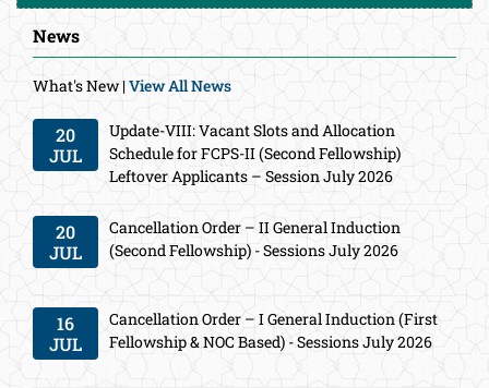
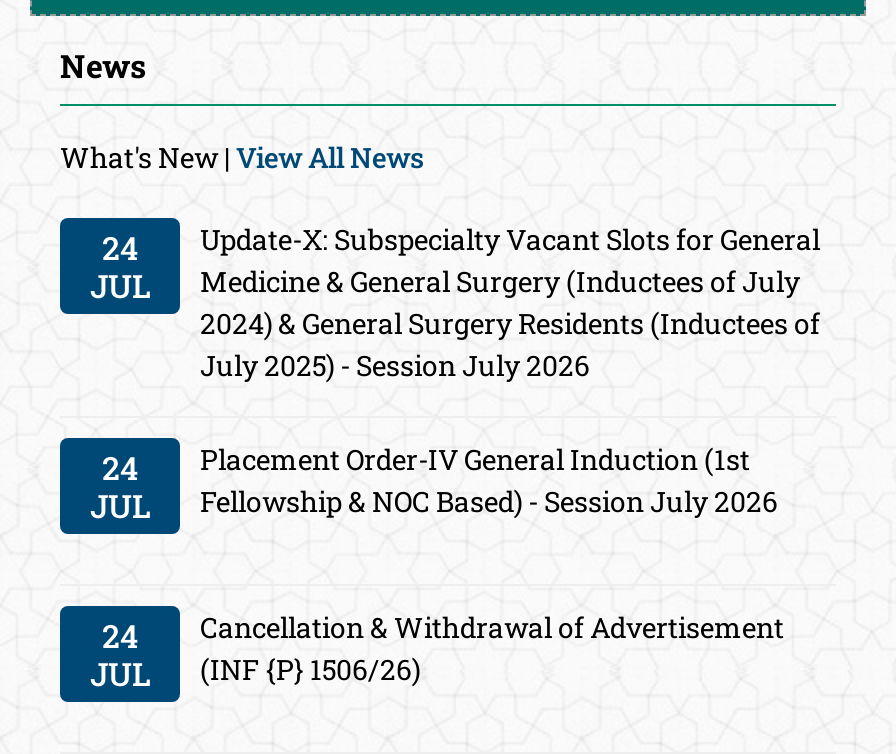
- 20
+ 24

- Update-VIII: Vacant Slots and Allocation
- Schedule for FCPS-II (Second Fellowship)
- Leftover Applicants – Session July 2026
+ Update-X: Subspecialty Vacant Slots for General
+ Medicine & General Surgery (Inductees of July
+ 2024) & General Surgery Residents (Inductees of
+ July 2025) - Session July 2026

- 20
+ 24

- Cancellation Order – II General Induction
- (Second Fellowship) - Sessions July 2026
+ Placement Order-IV General Induction (1st
+ Fellowship & NOC Based) - Session July 2026

- 16
+ 24

- Cancellation Order – I General Induction (First
- Fellowship & NOC Based) - Sessions July 2026
+ Cancellation & Withdrawal of Advertisement
+ (INF {P} 1506/26)
